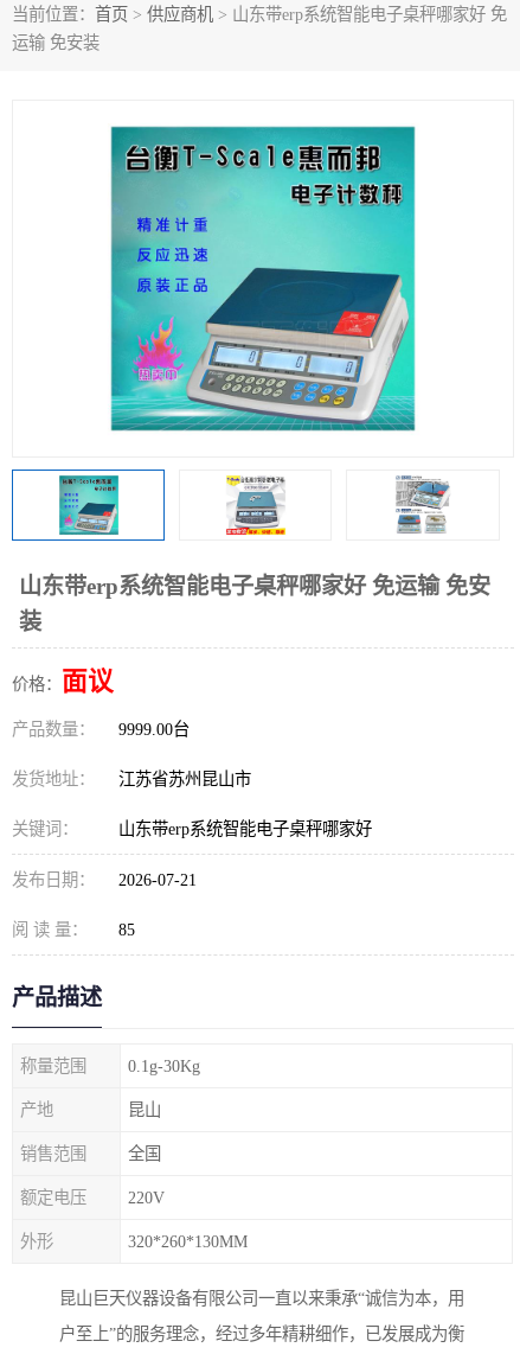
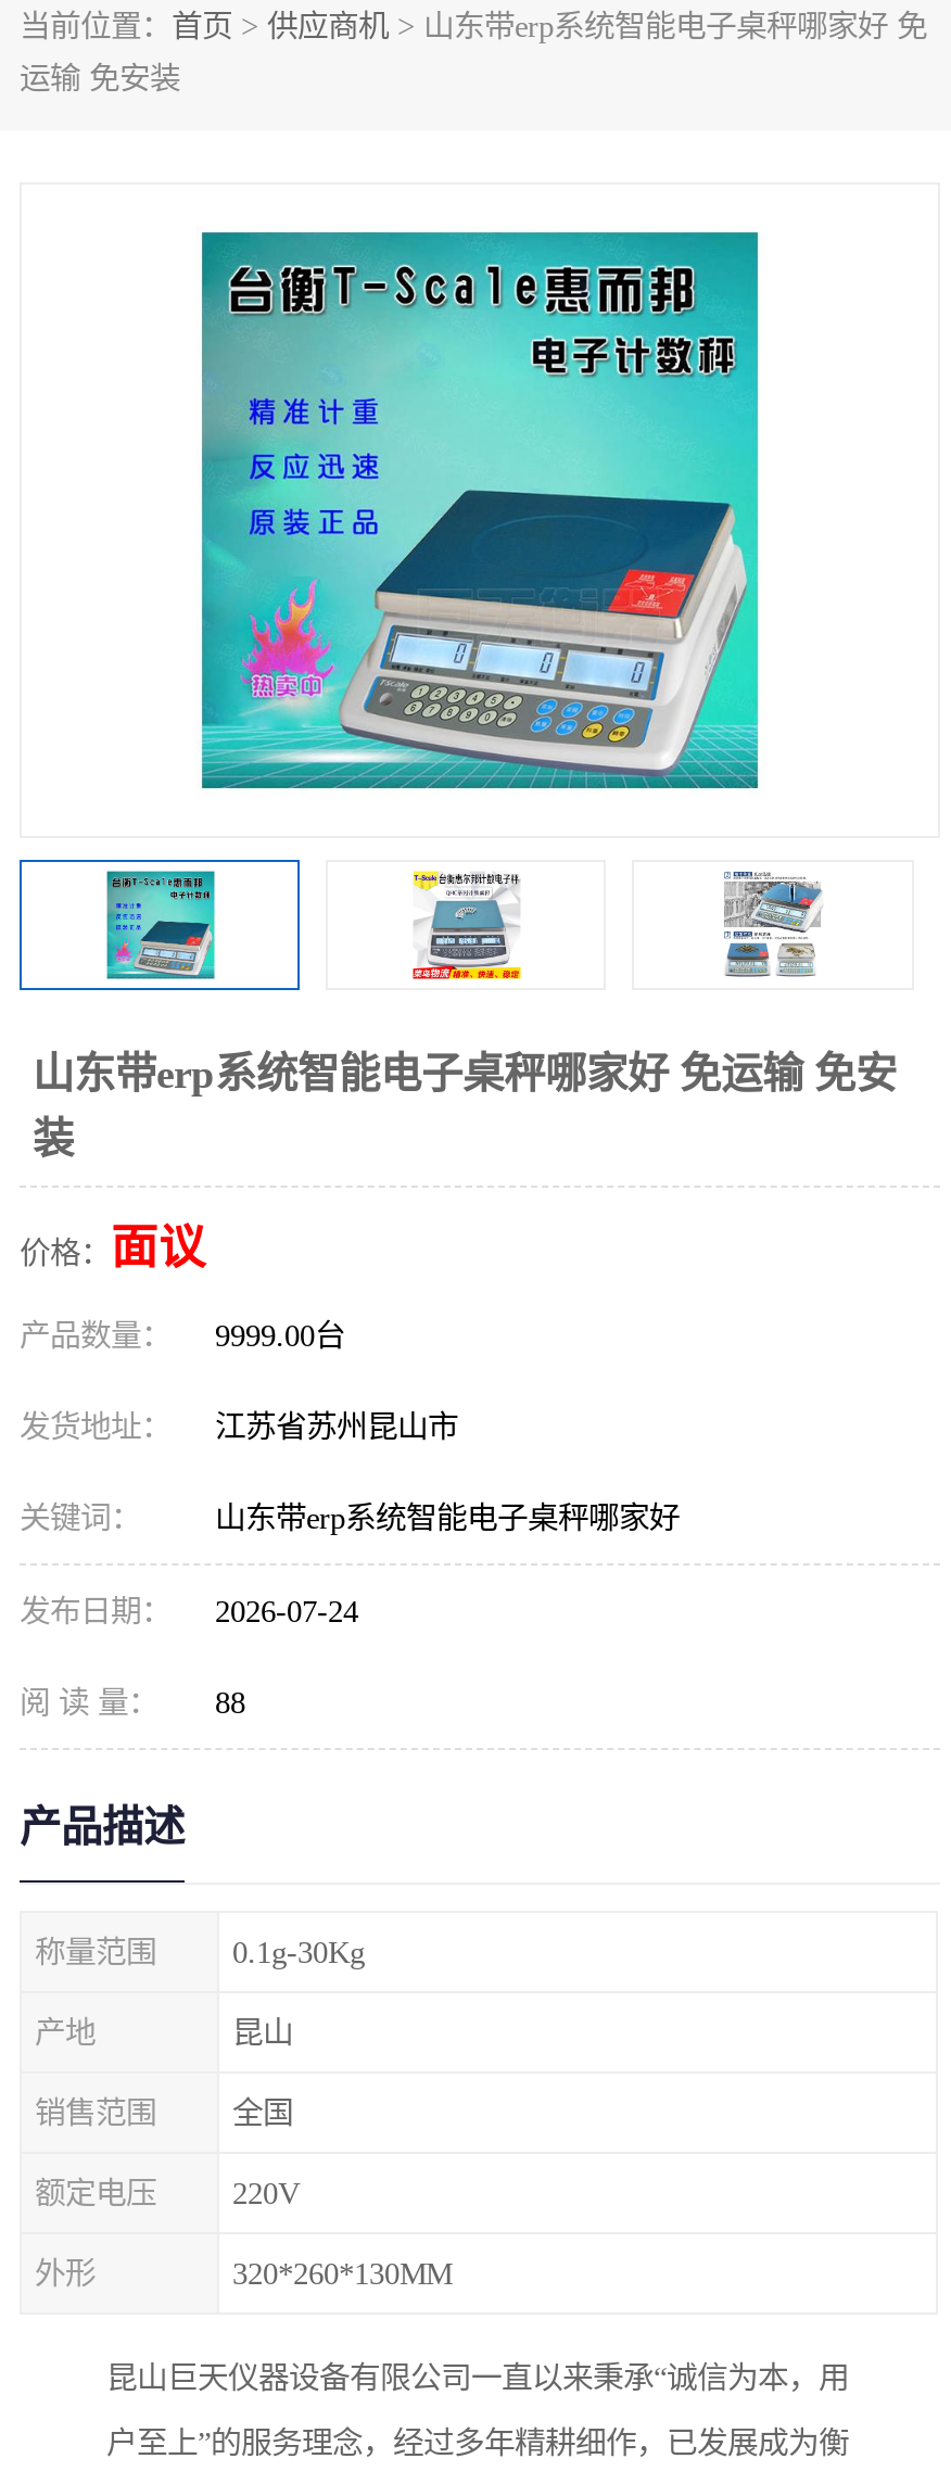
- 发布日期： 2026-07-21
+ 发布日期： 2026-07-24

- 阅 读 量： 85
+ 阅 读 量： 88
